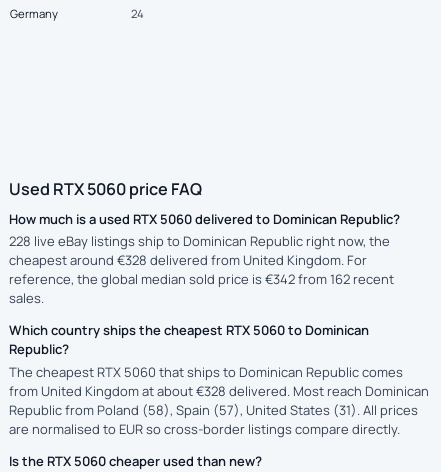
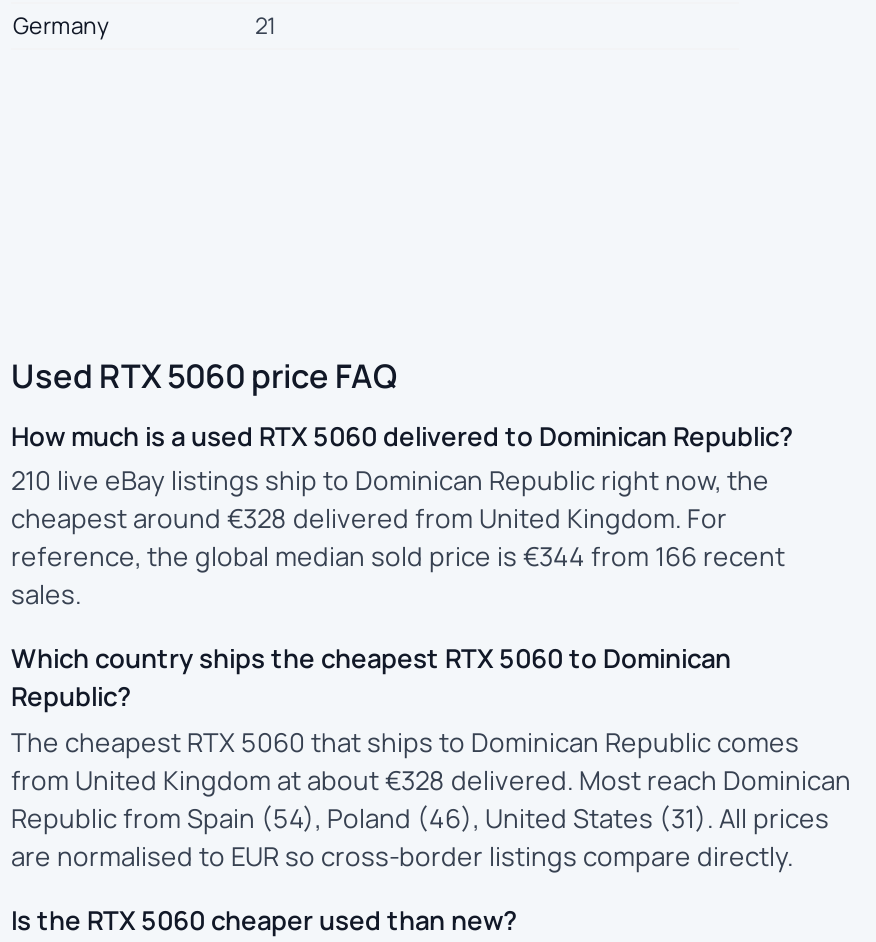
- 24
+ 21

- 228 live eBay listings ship to Dominican Republic right now, the
+ 210 live eBay listings ship to Dominican Republic right now, the

- reference, the global median sold price is €342 from 162 recent
+ reference, the global median sold price is €344 from 166 recent

- Republic from Poland (58), Spain (57), United States (31). All prices
+ Republic from Spain (54), Poland (46), United States (31). All prices
